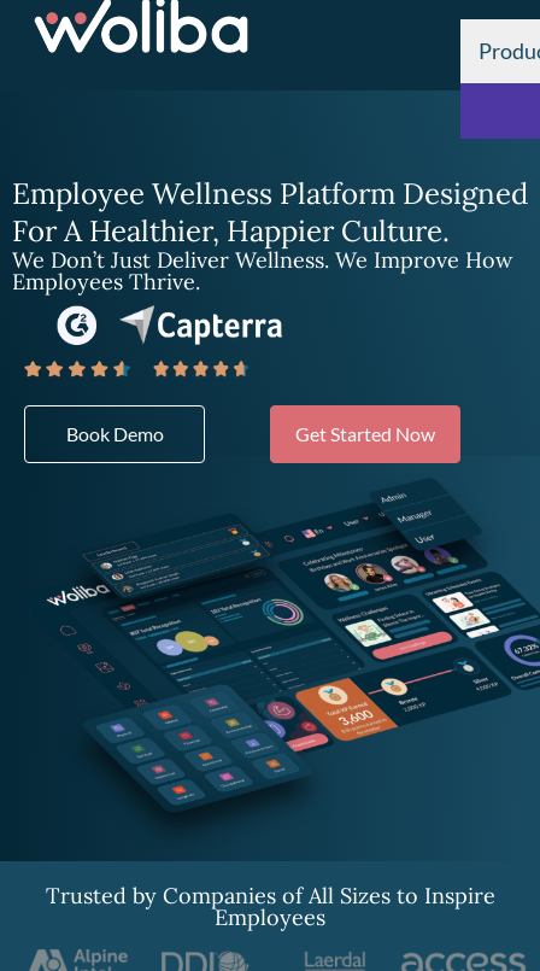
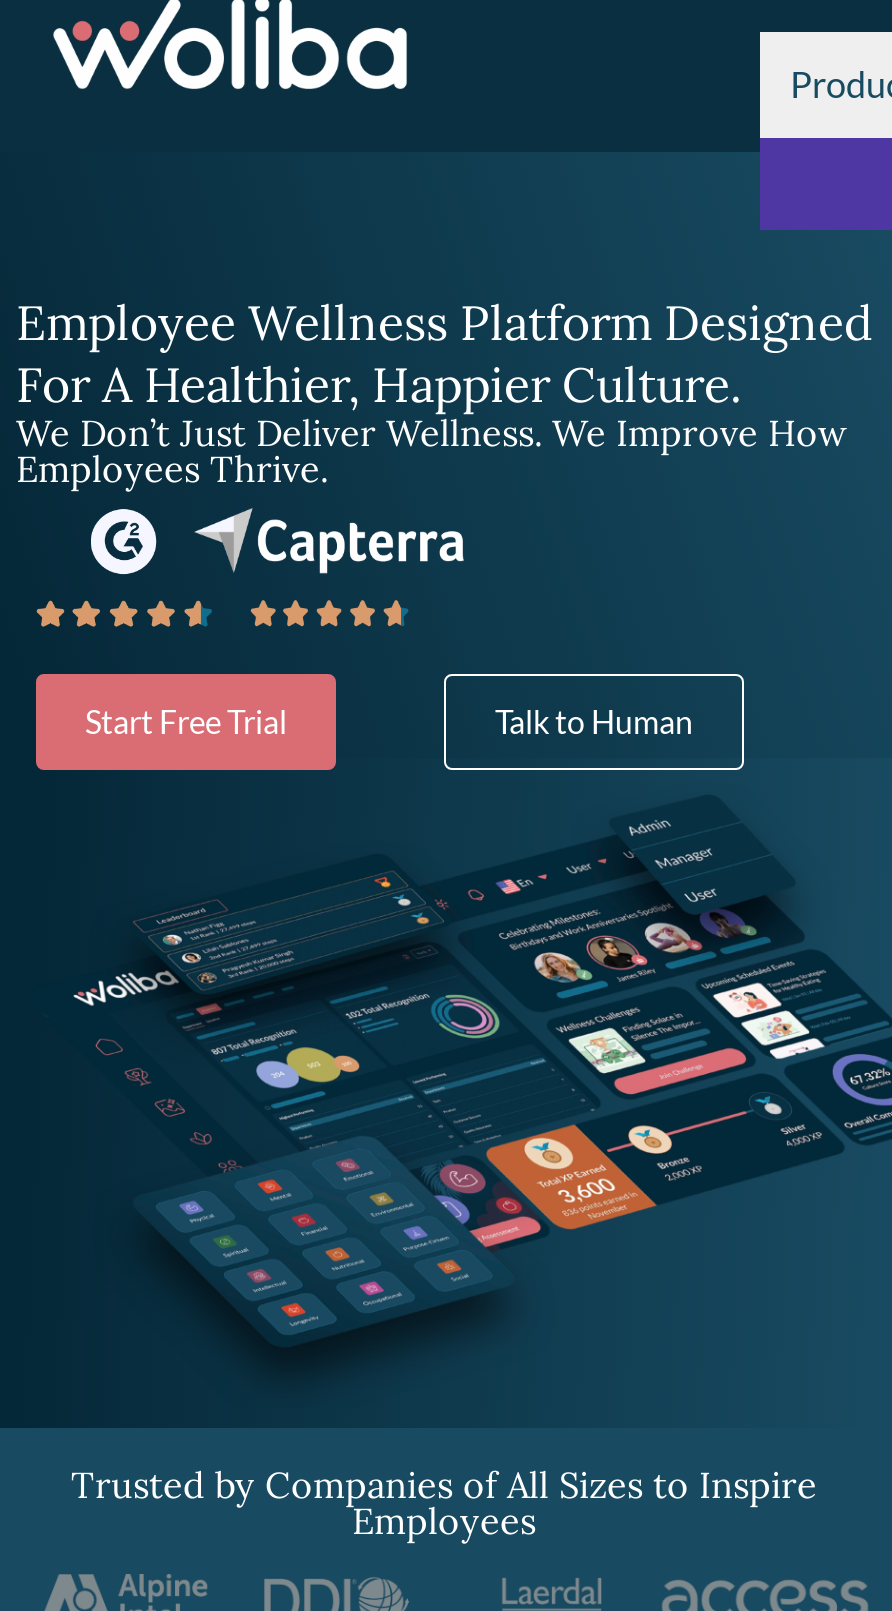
- Book Demo
- Get Started Now
+ Start Free Trial
+ Talk to Human
